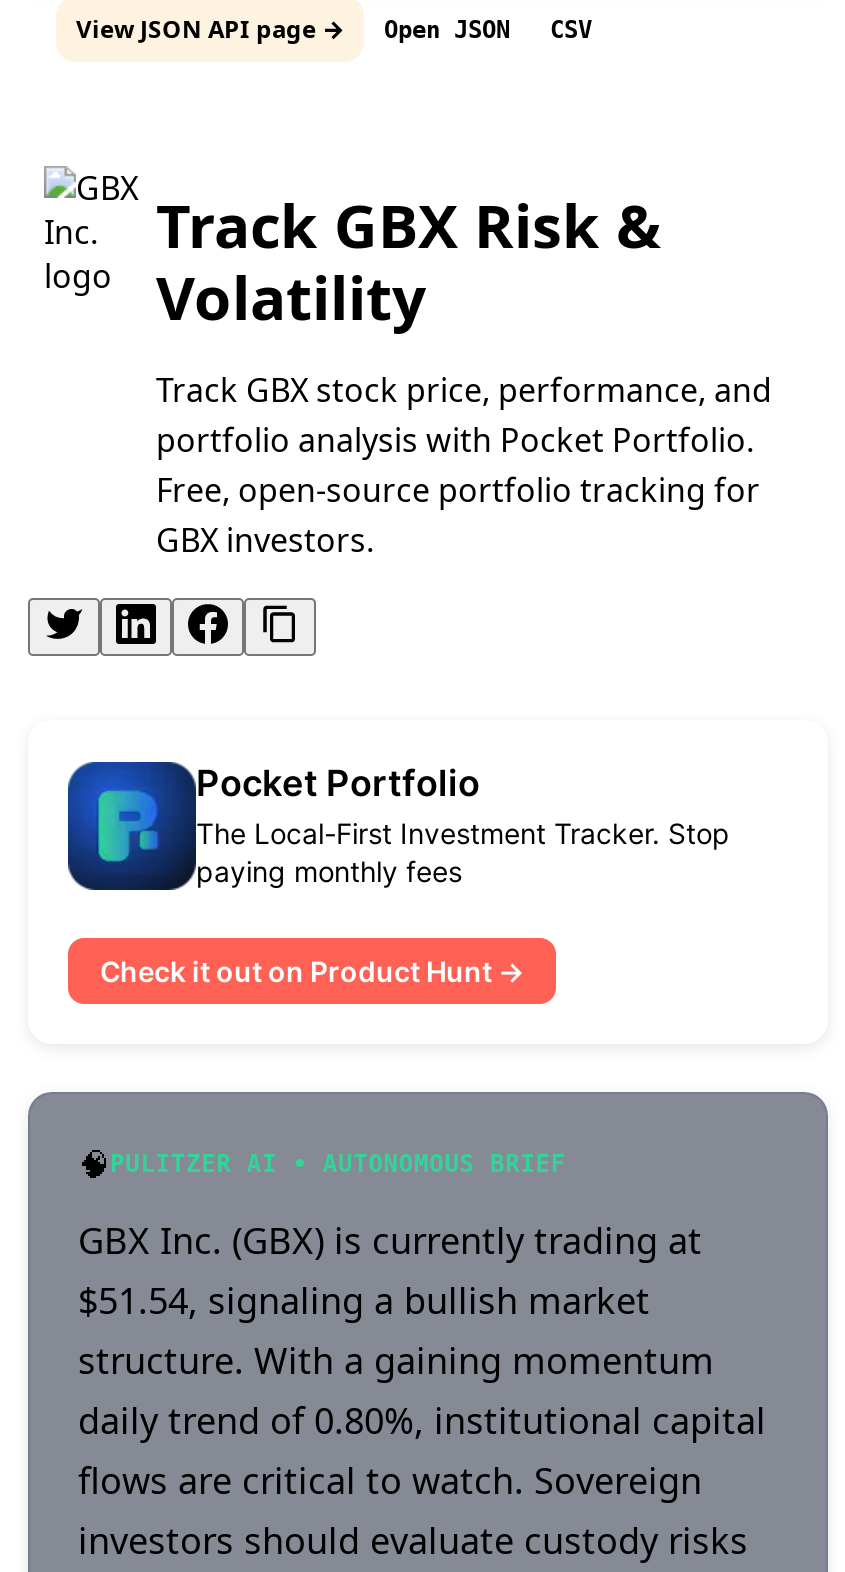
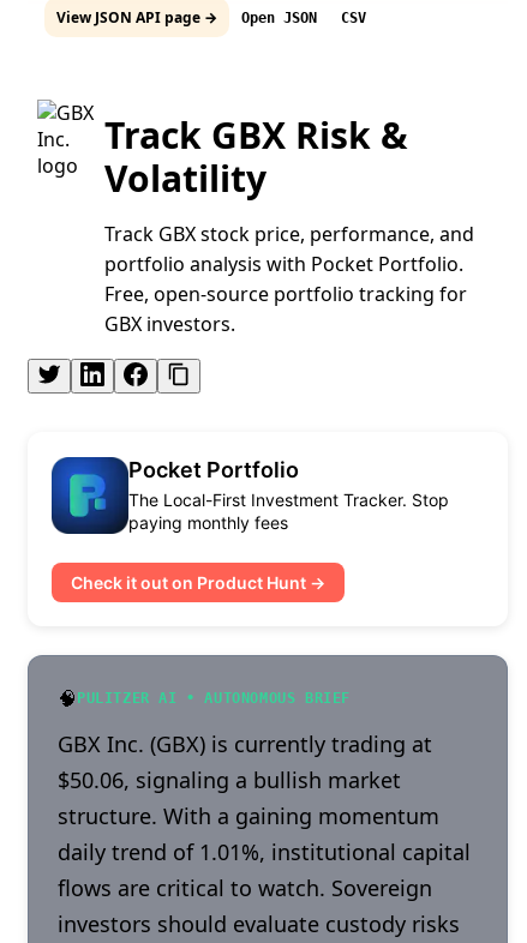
- $51.54, signaling a bullish market
+ $50.06, signaling a bullish market

- daily trend of 0.80%, institutional capital
+ daily trend of 1.01%, institutional capital
